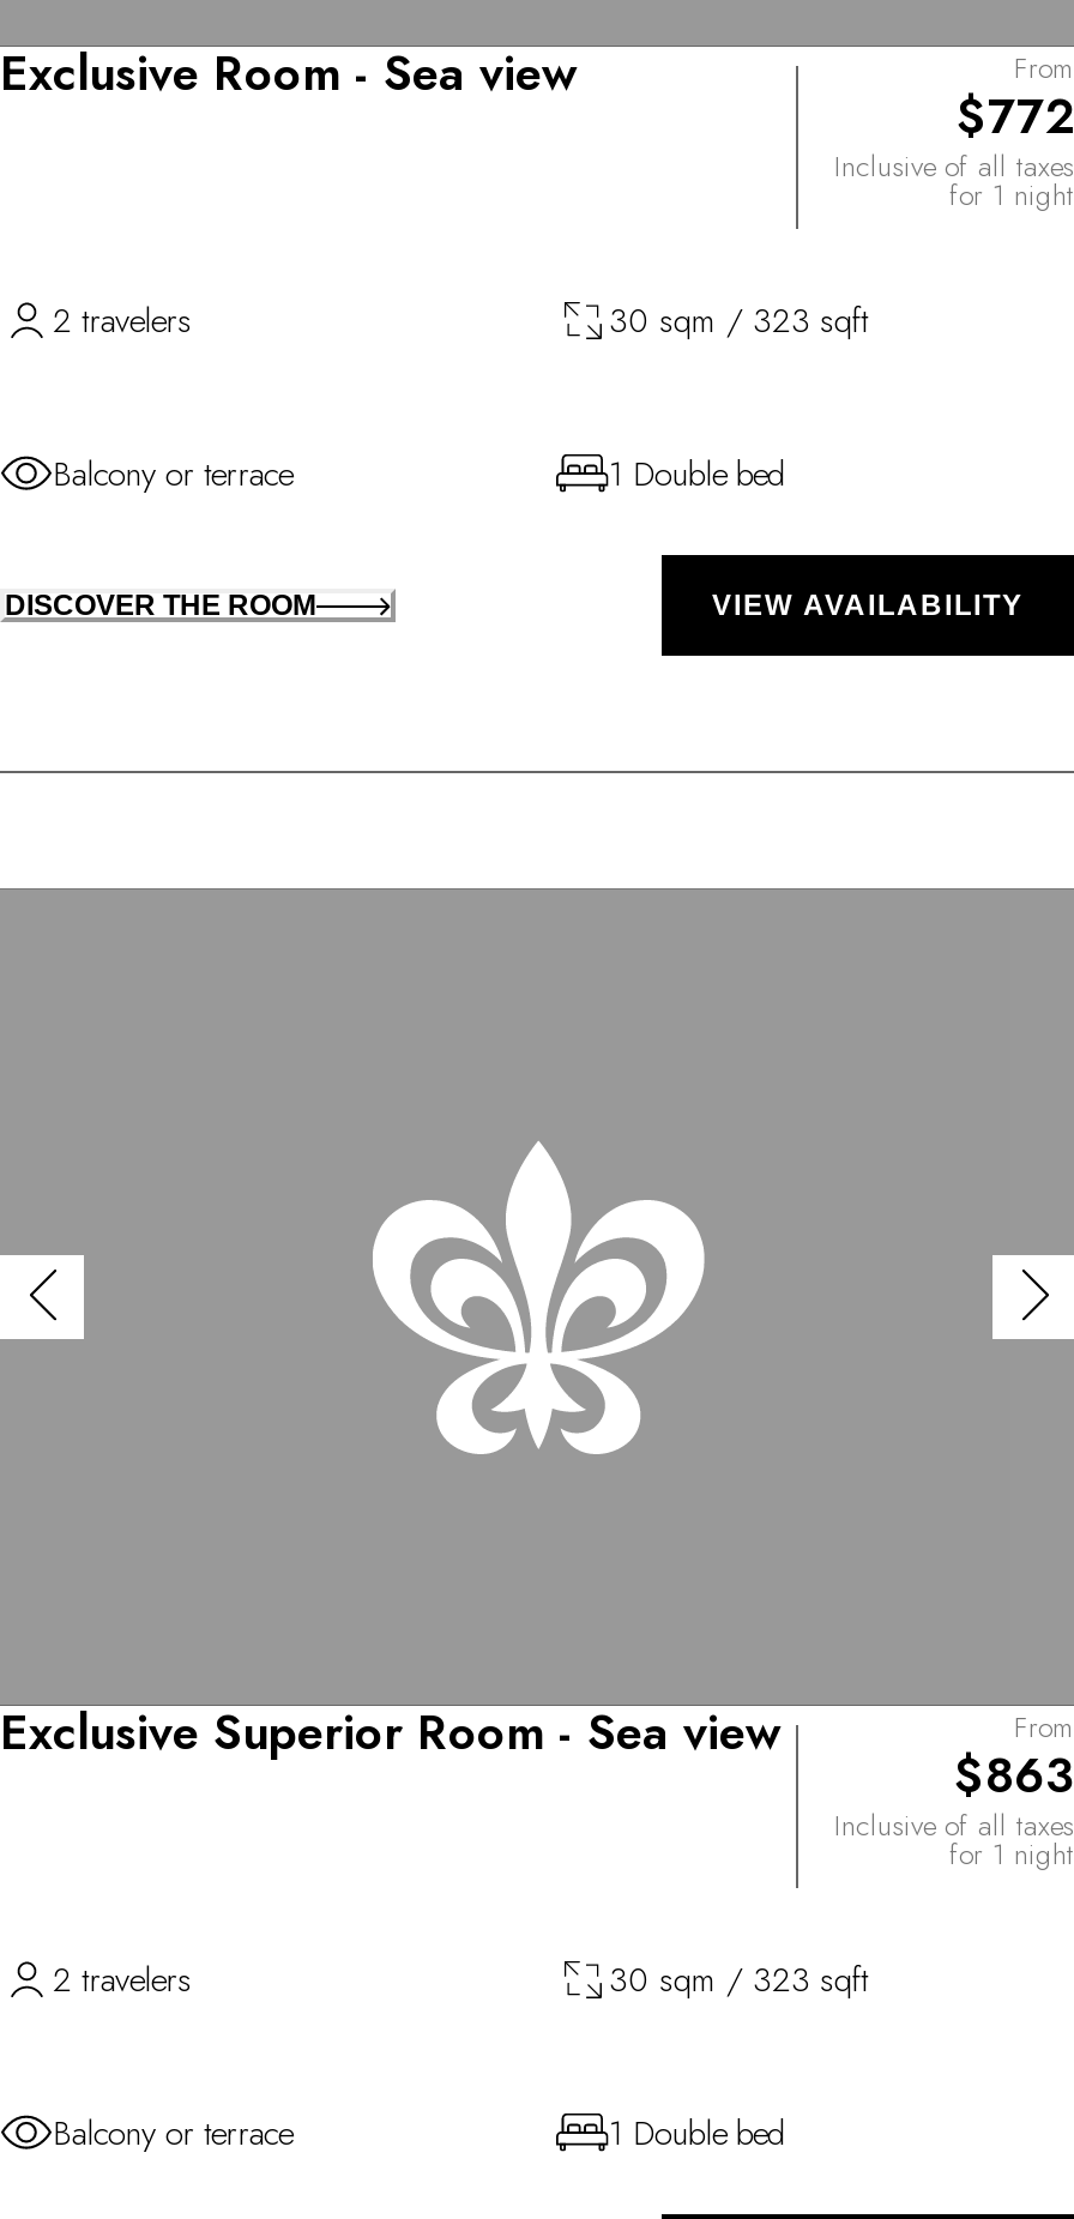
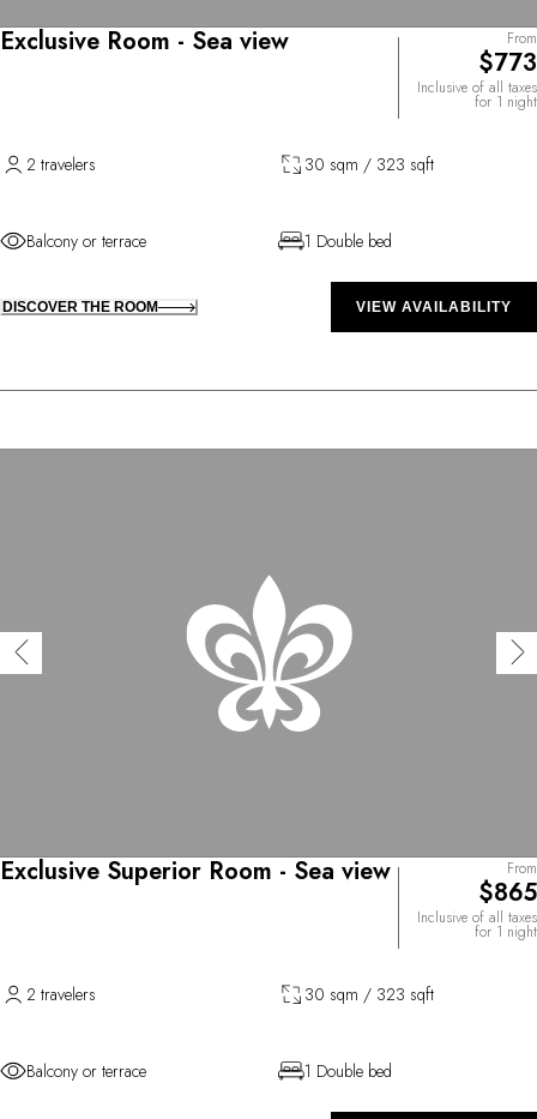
- $772
+ $773

- $863
+ $865
